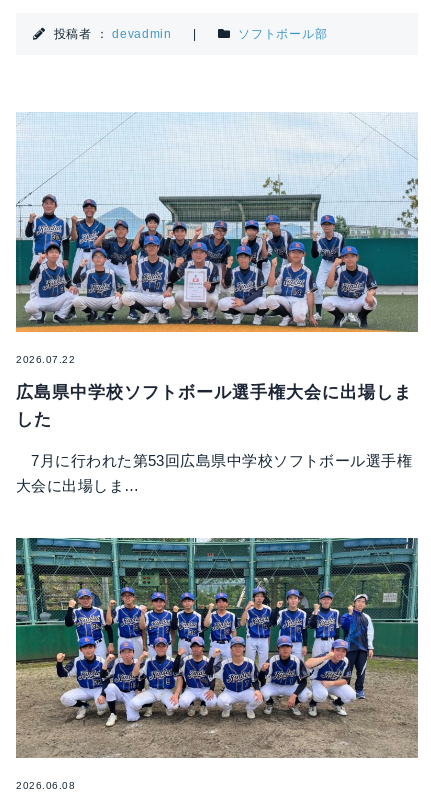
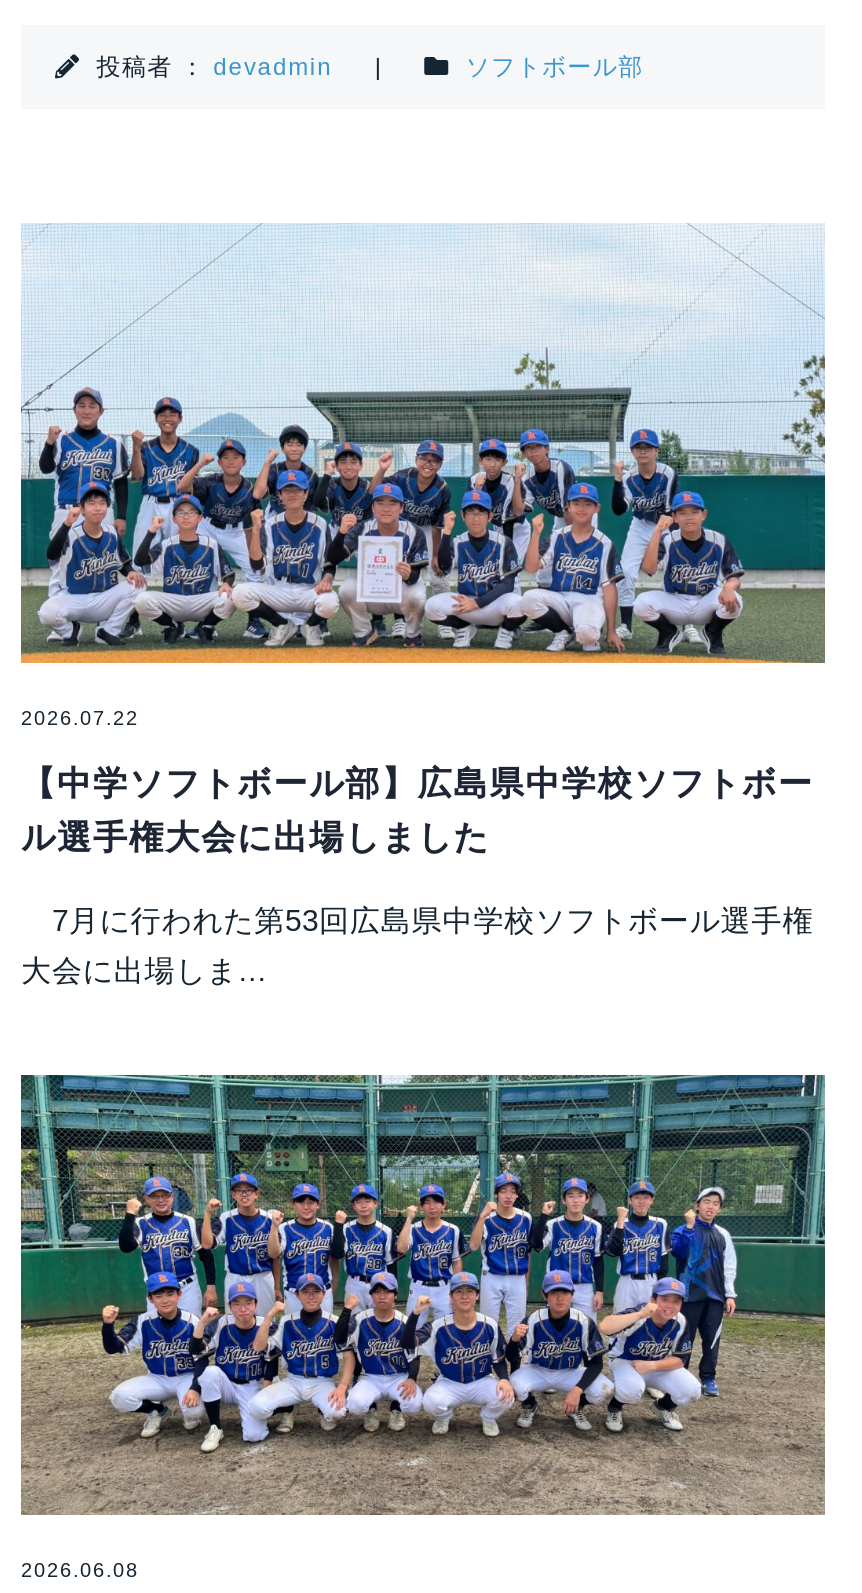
- 広島県中学校ソフトボール選手権大会に出場しま
- した
+ 【中学ソフトボール部】広島県中学校ソフトボー
+ ル選手権大会に出場しました
